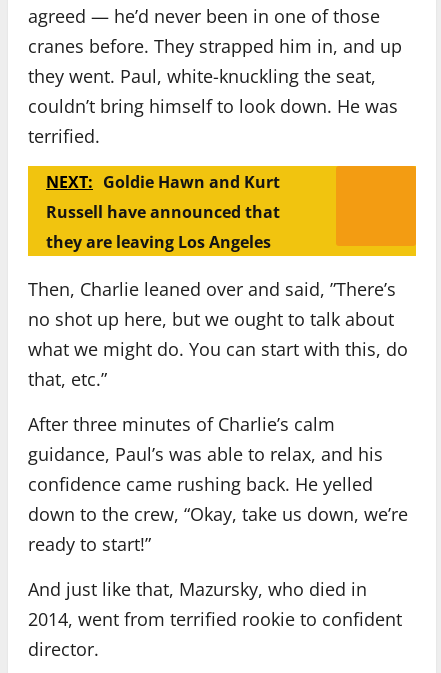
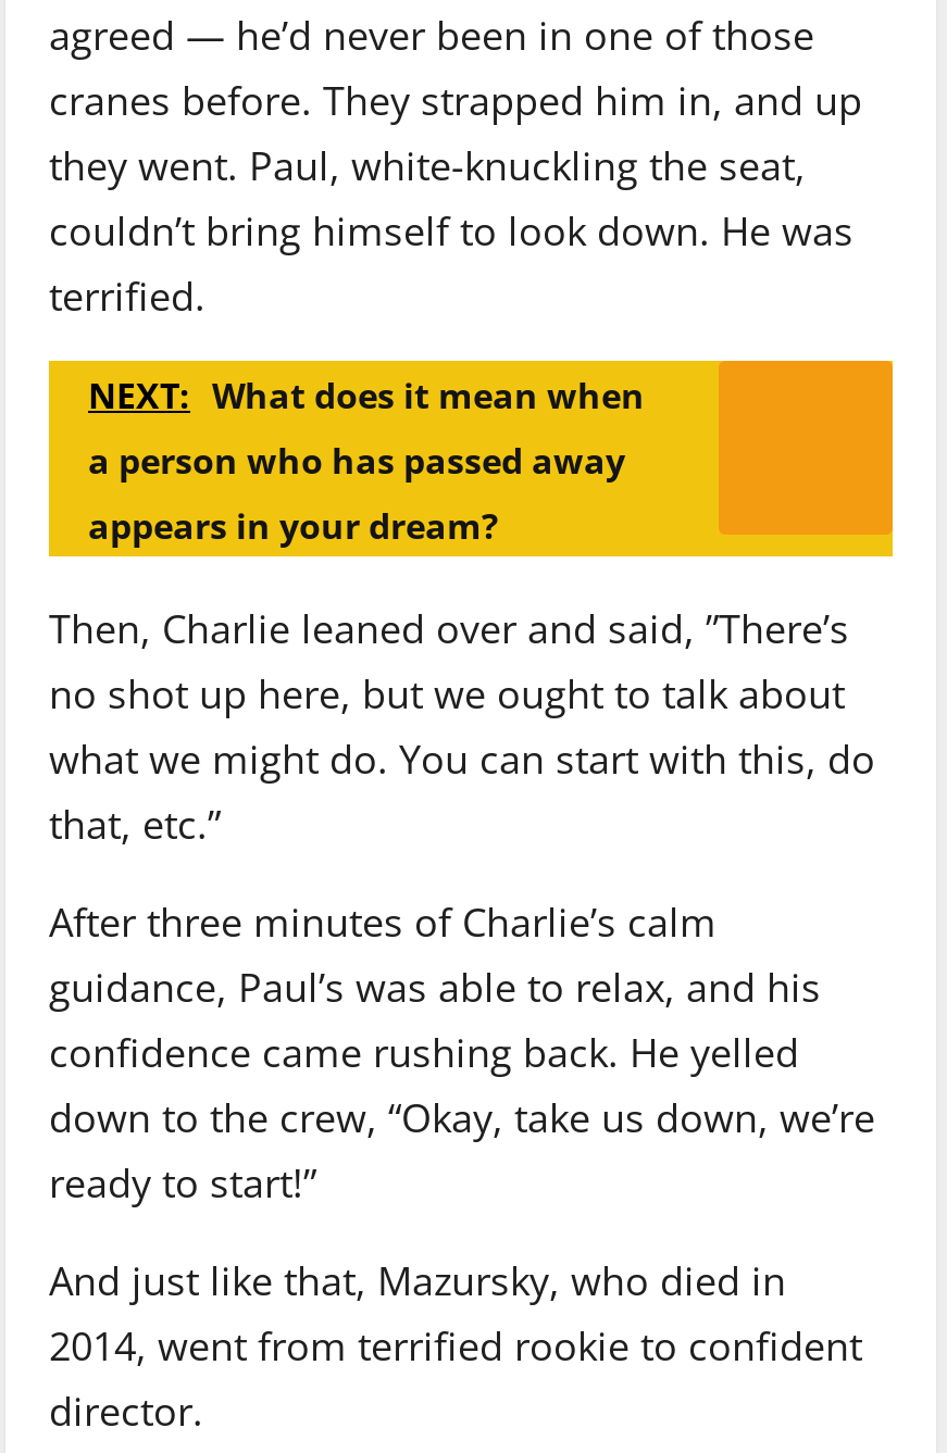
- NEXT: Goldie Hawn and Kurt
- Russell have announced that
- they are leaving Los Angeles
+ NEXT: What does it mean when
+ a person who has passed away
+ appears in your dream?
